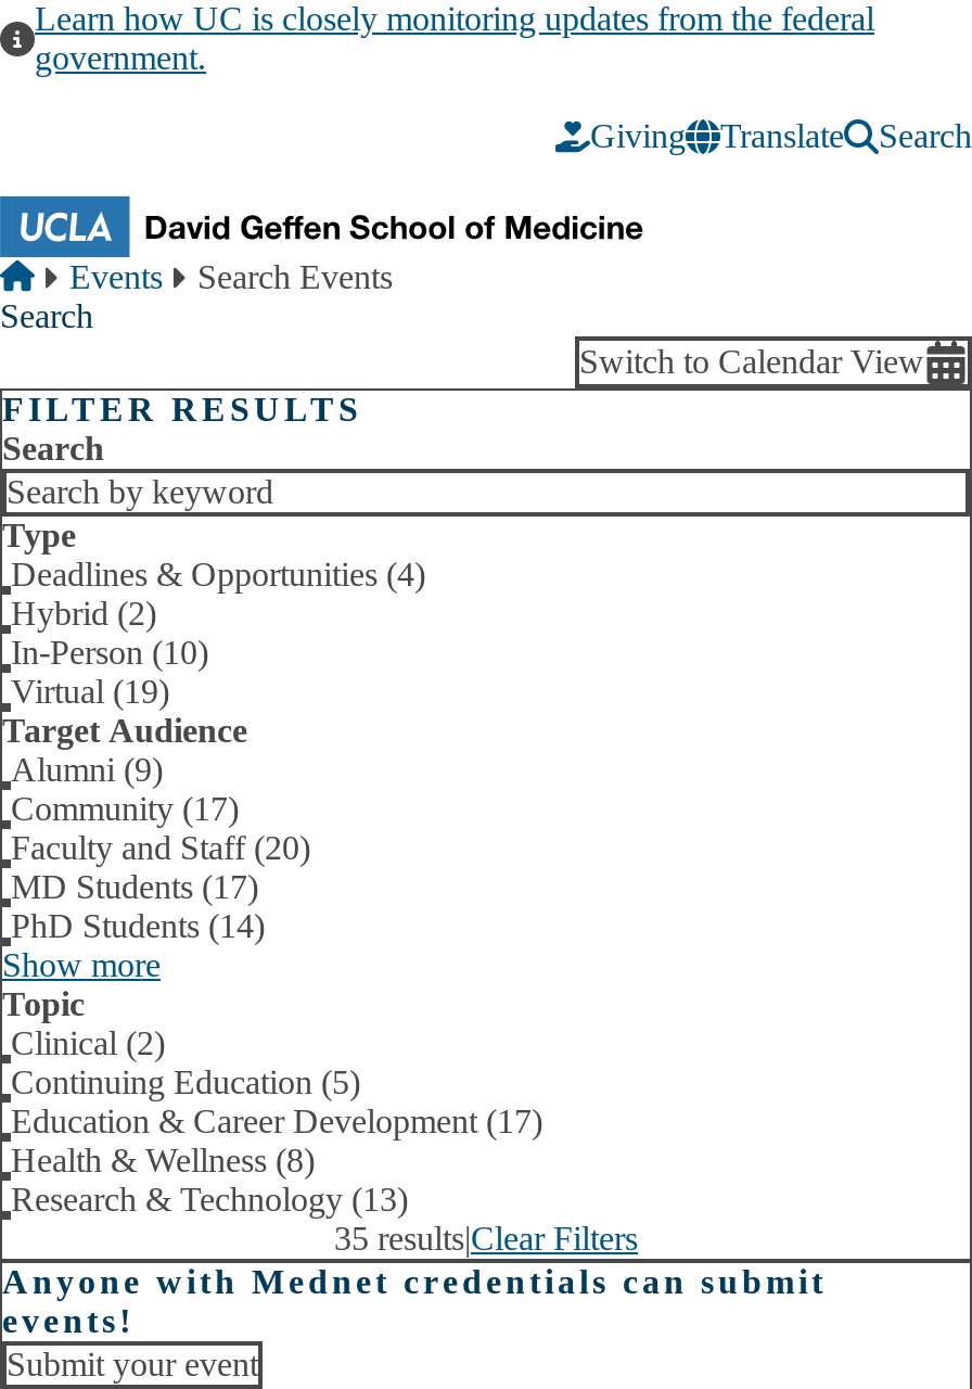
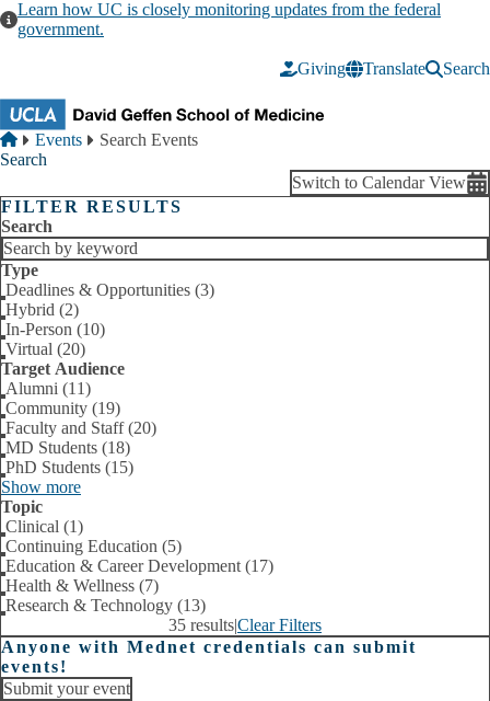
- Deadlines & Opportunities (4)
+ Deadlines & Opportunities (3)

- Virtual (19)
+ Virtual (20)

- Alumni (9)
+ Alumni (11)

- Community (17)
+ Community (19)

- MD Students (17)
+ MD Students (18)

- PhD Students (14)
+ PhD Students (15)

- Clinical (2)
+ Clinical (1)

- Health & Wellness (8)
+ Health & Wellness (7)
